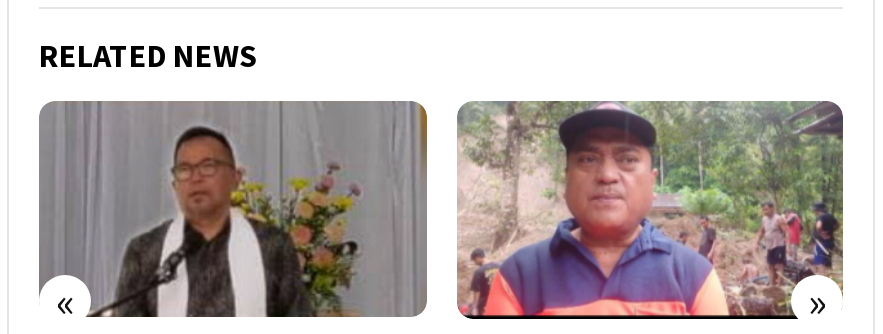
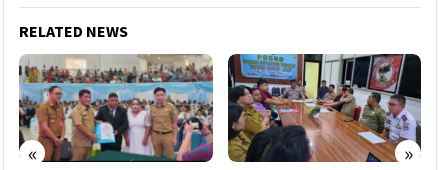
- [image]
+ [image]

- [image]
+ [image]
